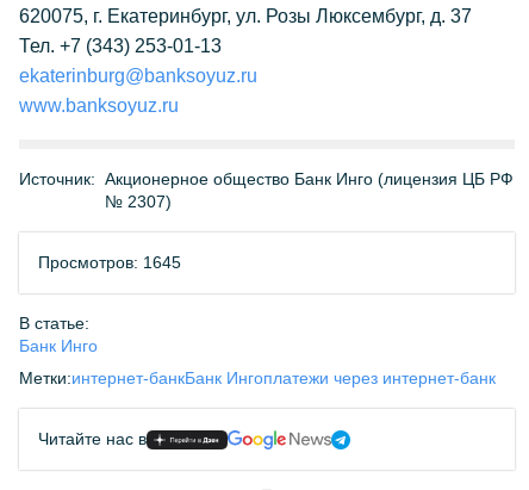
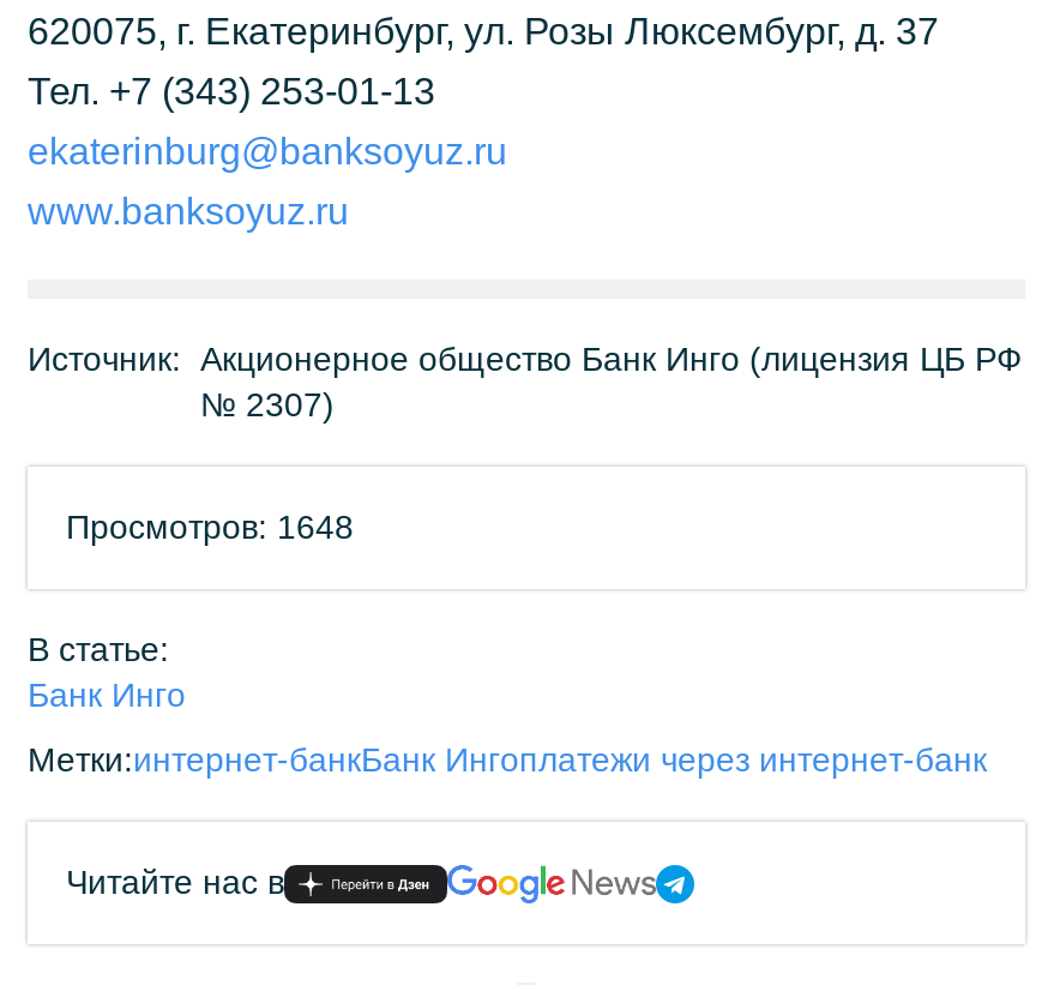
- Просмотров: 1645
+ Просмотров: 1648
